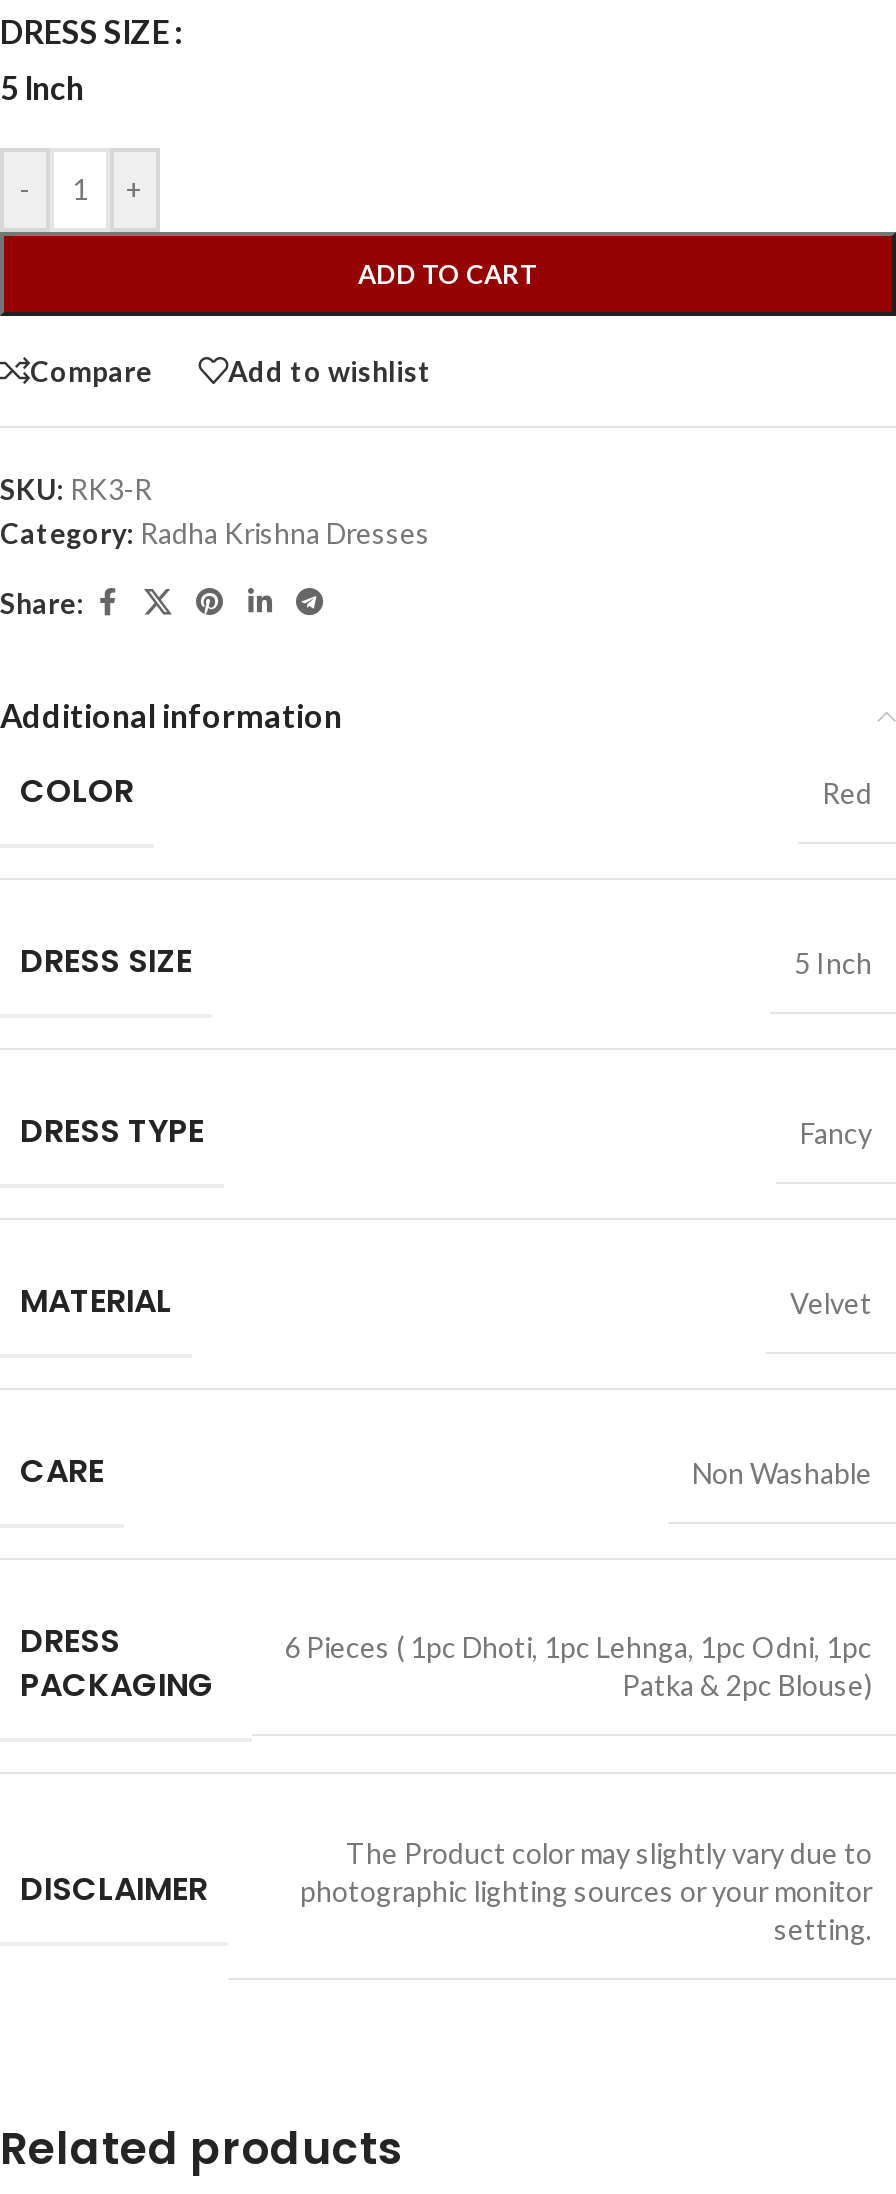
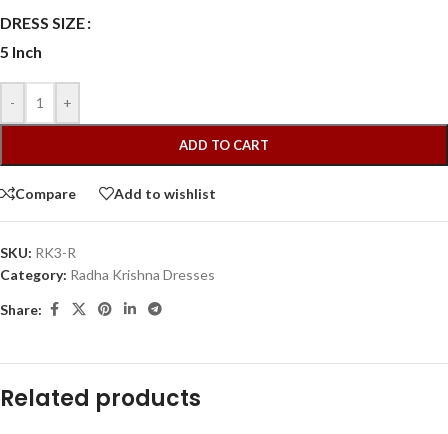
- Additional information
- COLOR
- Red

- DRESS SIZE
- 5 Inch

- DRESS TYPE
- Fancy

- MATERIAL
- Velvet

- CARE
- Non Washable

- DRESS
- PACKAGING

- 6 Pieces ( 1pc Dhoti, 1pc Lehnga, 1pc Odni, 1pc
- Patka & 2pc Blouse)

- The Product color may slightly vary due to
- photographic lighting sources or your monitor
- setting.

- DISCLAIMER
